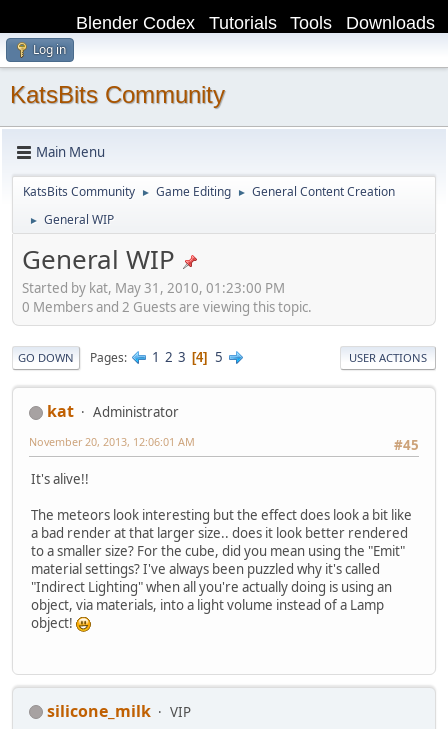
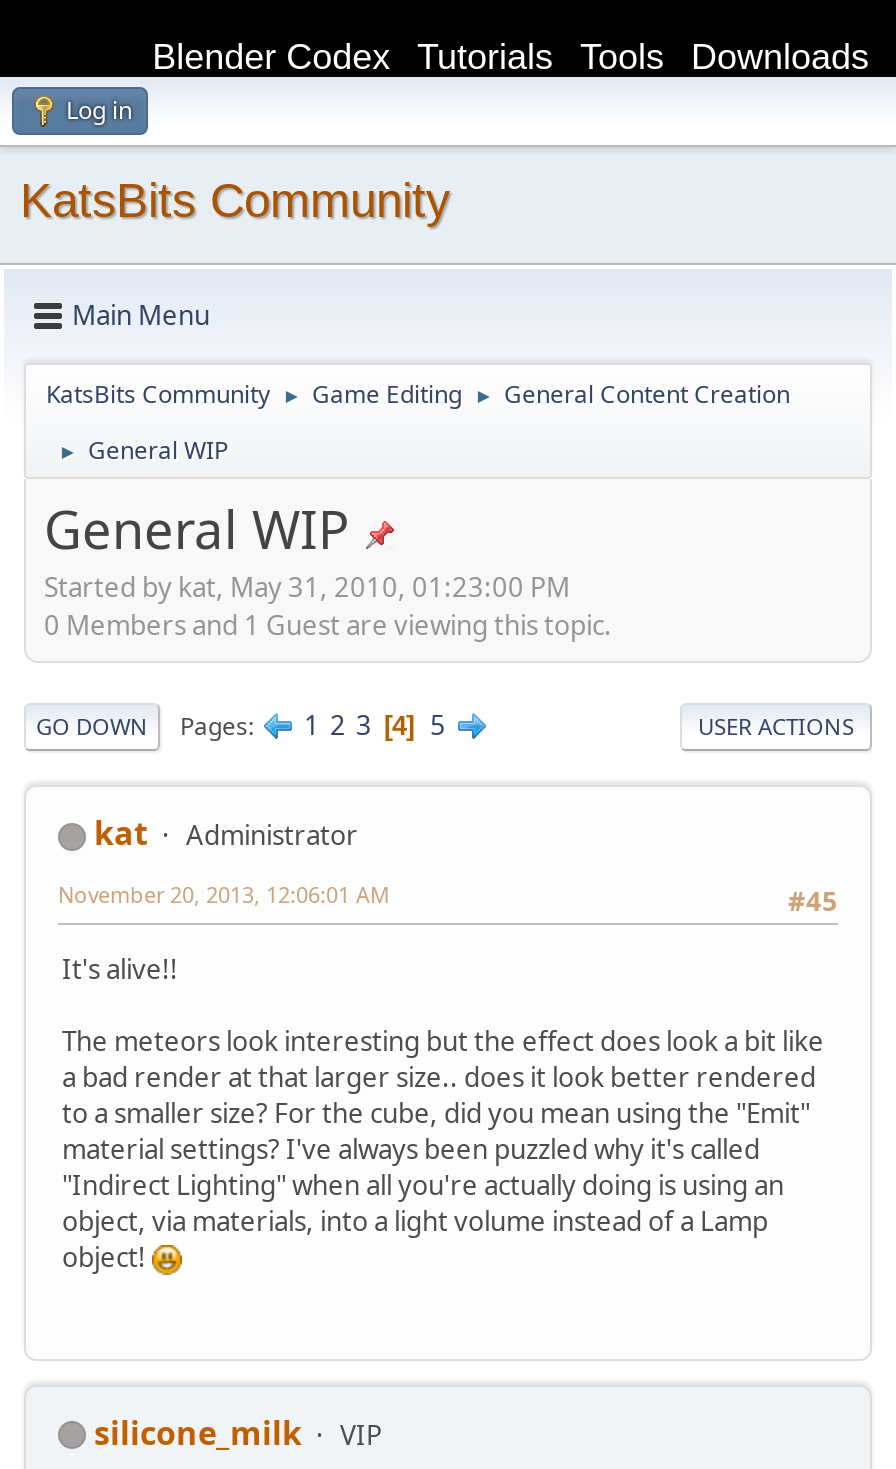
- 0 Members and 2 Guests are viewing this topic.
+ 0 Members and 1 Guest are viewing this topic.
